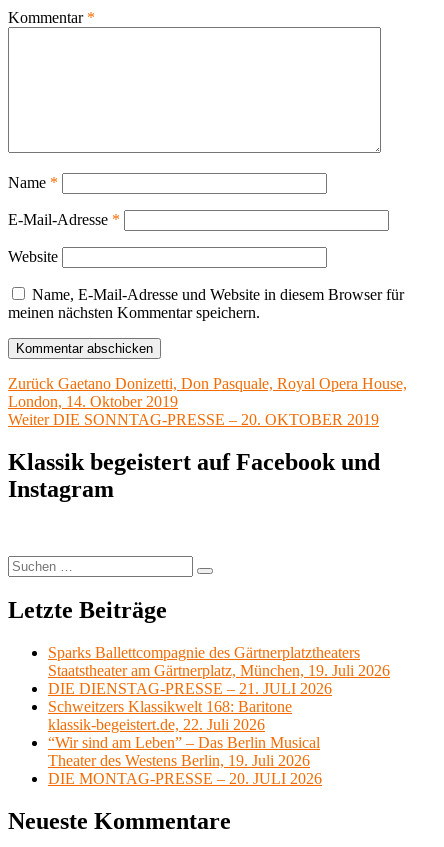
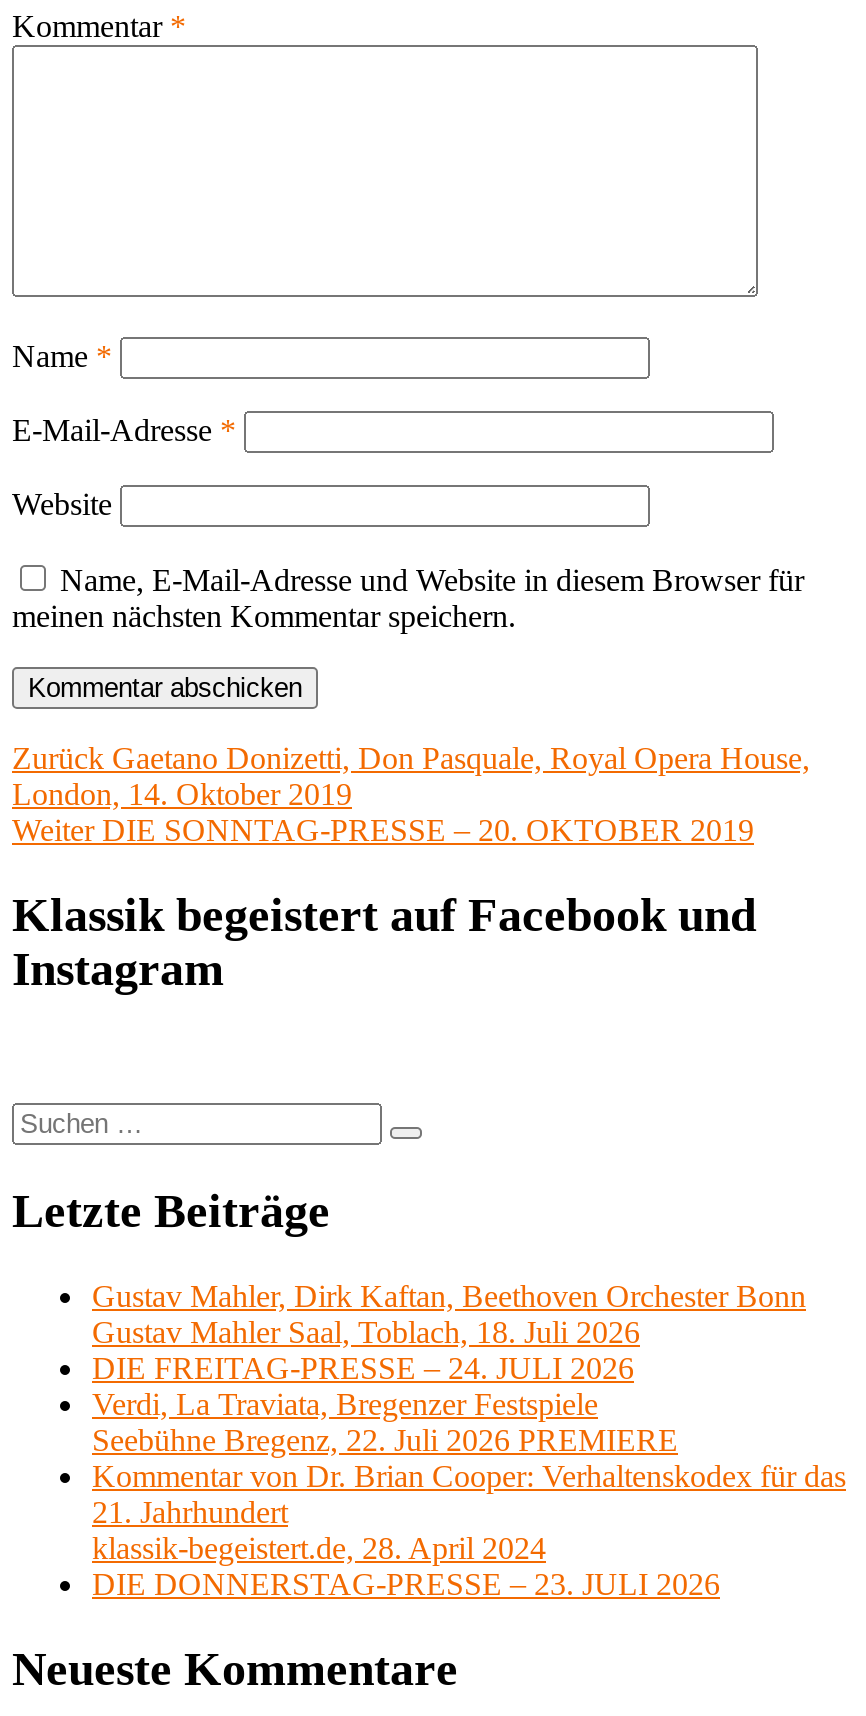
- Sparks Ballettcompagnie des Gärtnerplatztheaters
- Staatstheater am Gärtnerplatz, München, 19. Juli 2026
- DIE DIENSTAG-PRESSE – 21. JULI 2026
- Schweitzers Klassikwelt 168: Baritone
- klassik-begeistert.de, 22. Juli 2026
- “Wir sind am Leben” – Das Berlin Musical
- Theater des Westens Berlin, 19. Juli 2026
- DIE MONTAG-PRESSE – 20. JULI 2026
+ Gustav Mahler, Dirk Kaftan, Beethoven Orchester Bonn
+ Gustav Mahler Saal, Toblach, 18. Juli 2026
+ DIE FREITAG-PRESSE – 24. JULI 2026
+ Verdi, La Traviata, Bregenzer Festspiele
+ Seebühne Bregenz, 22. Juli 2026 PREMIERE
+ Kommentar von Dr. Brian Cooper: Verhaltenskodex für das
+ 21. Jahrhundert
+ klassik-begeistert.de, 28. April 2024
+ DIE DONNERSTAG-PRESSE – 23. JULI 2026
